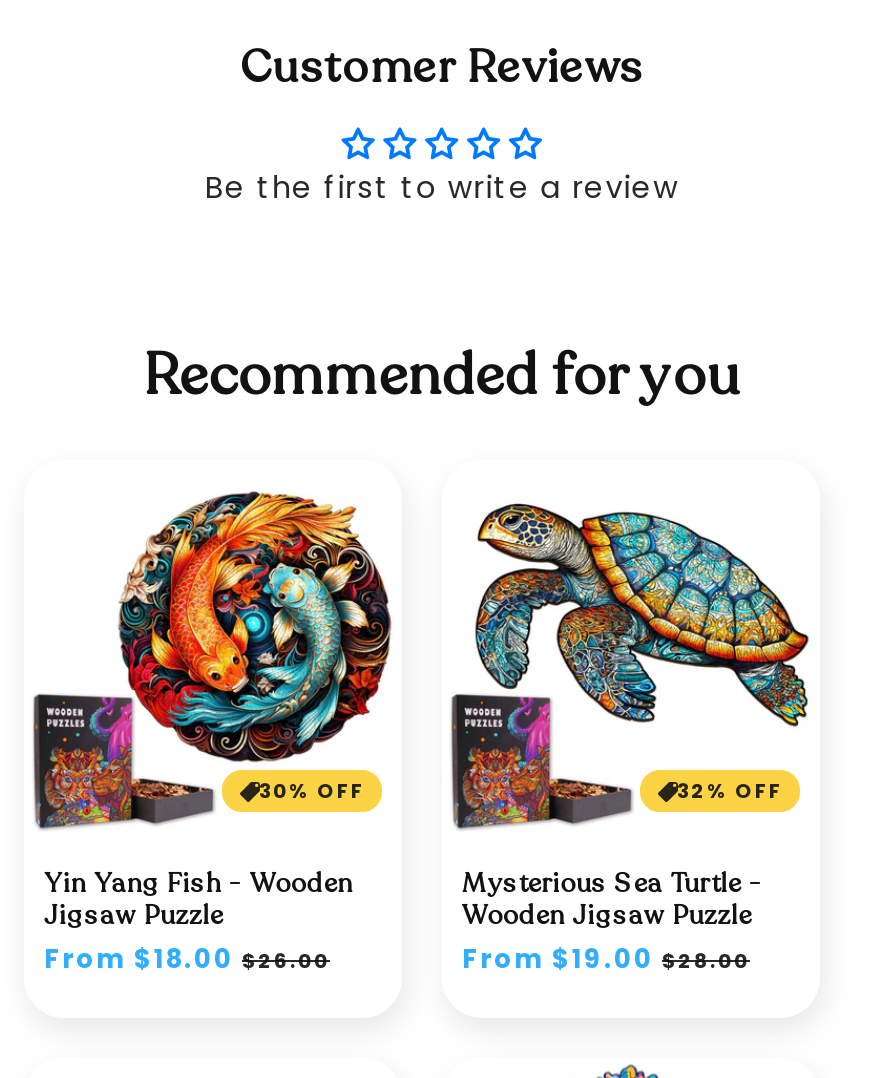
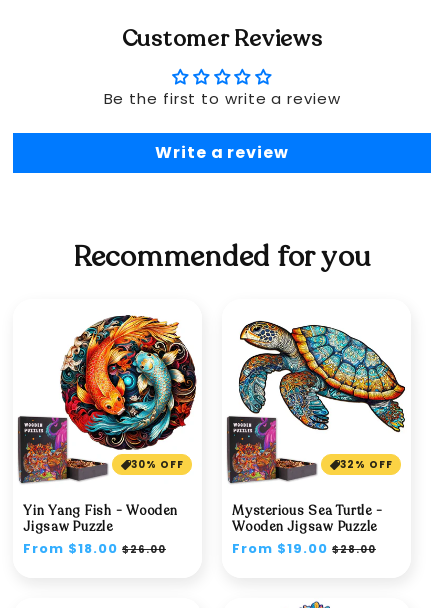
+ Write a review
